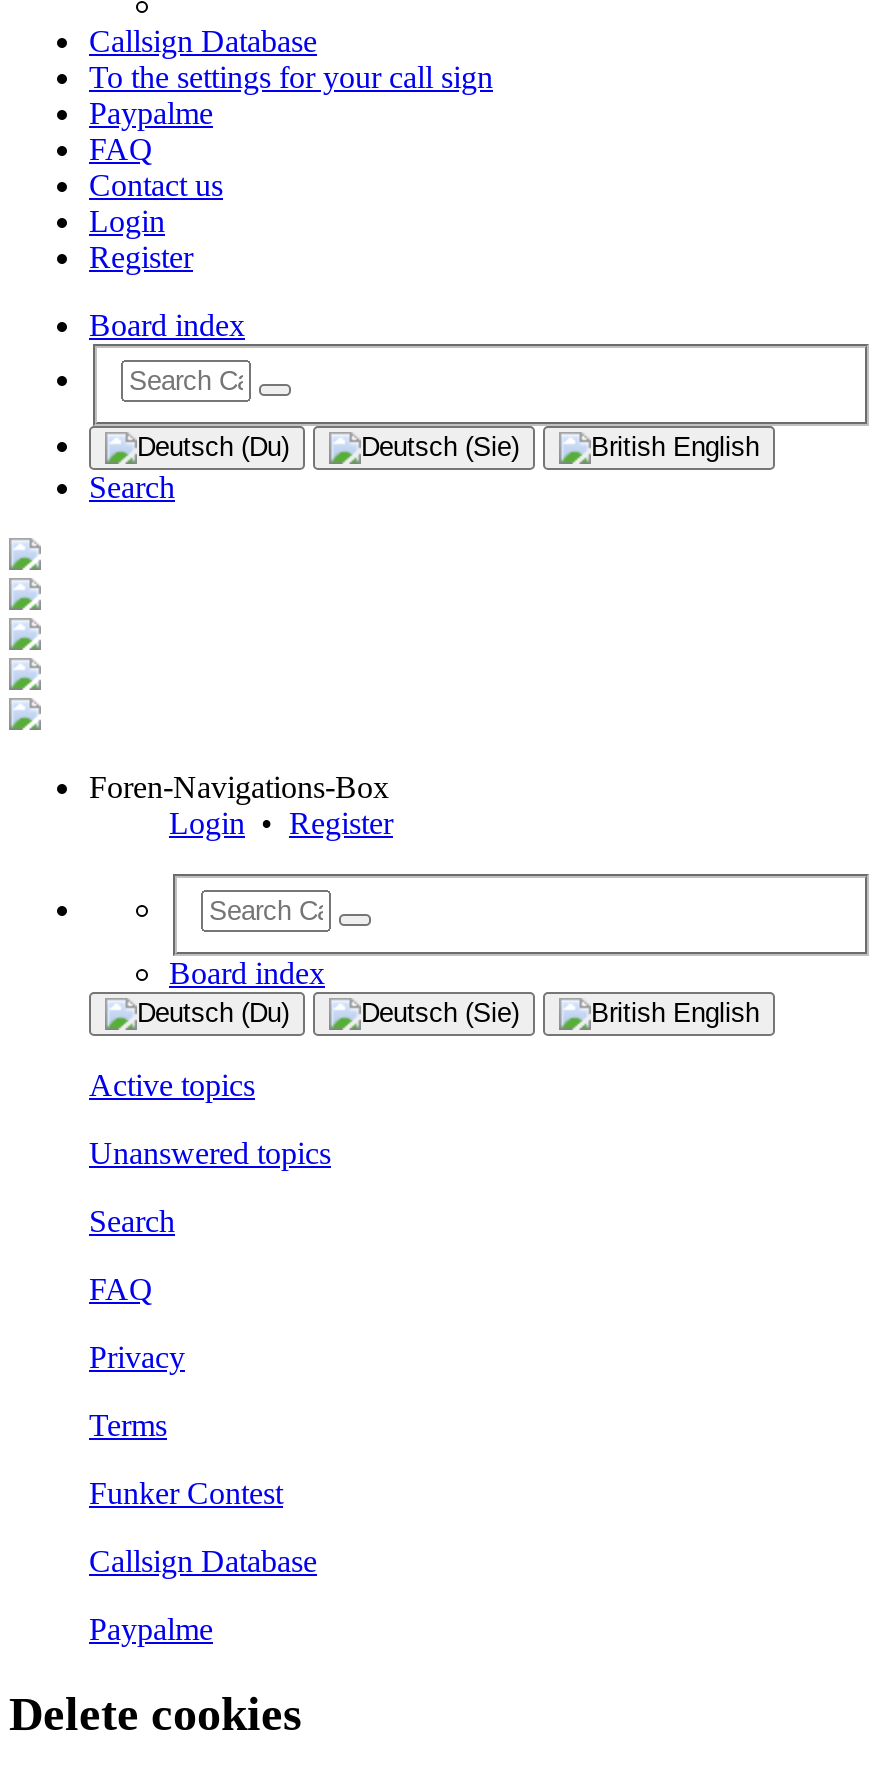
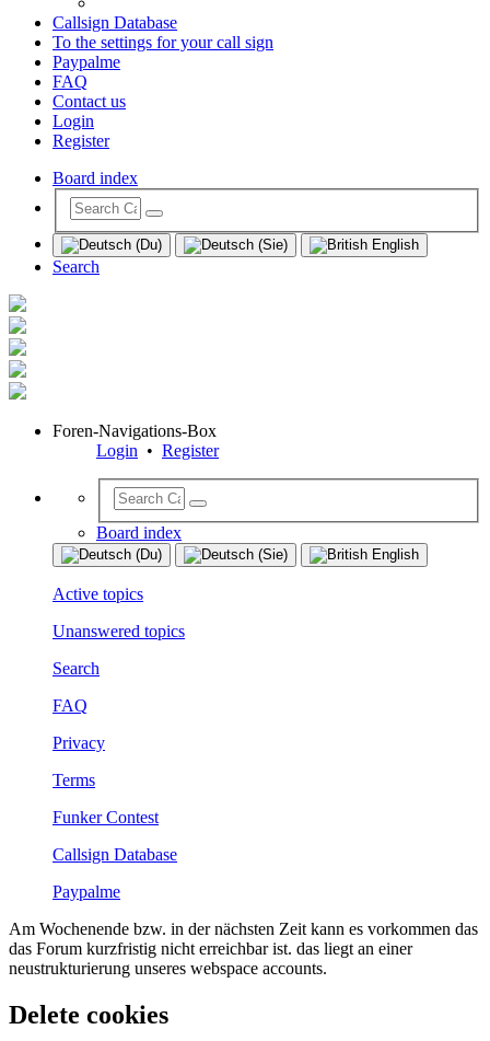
+ Am Wochenende bzw. in der nächsten Zeit kann es vorkommen das
+ das Forum kurzfristig nicht erreichbar ist. das liegt an einer
+ neustrukturierung unseres webspace accounts.
